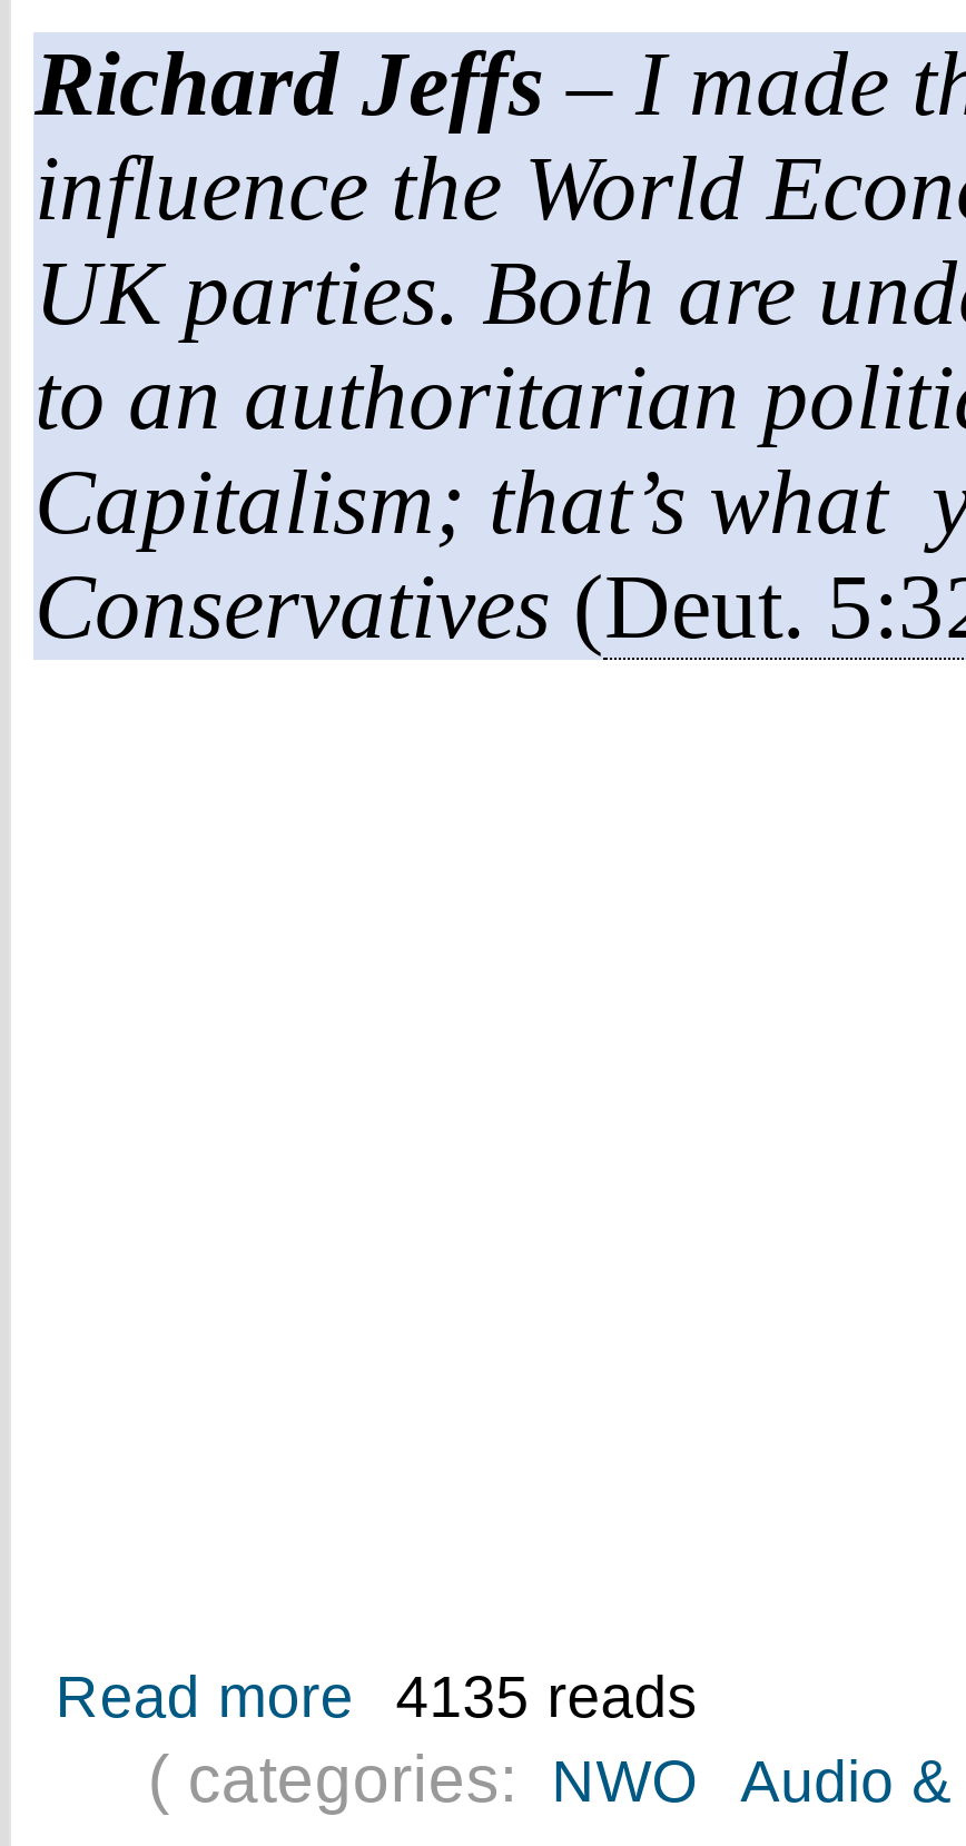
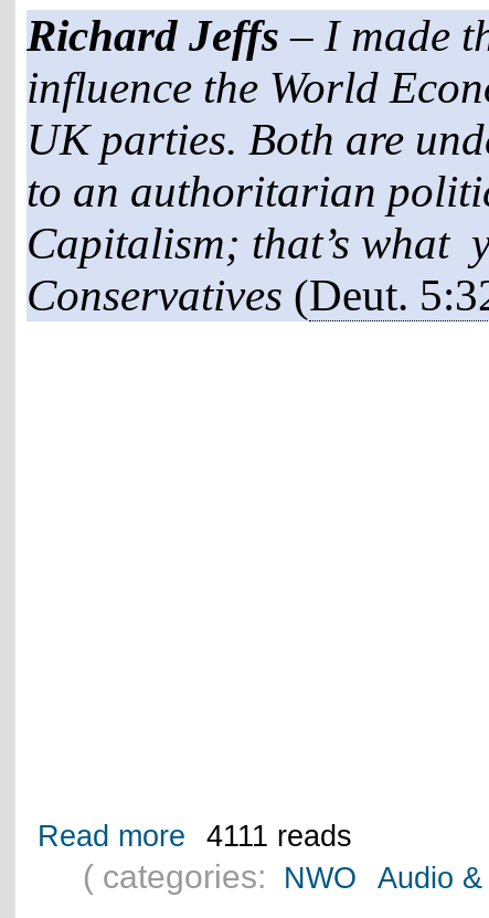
- Read more 4135 reads
+ Read more 4111 reads
